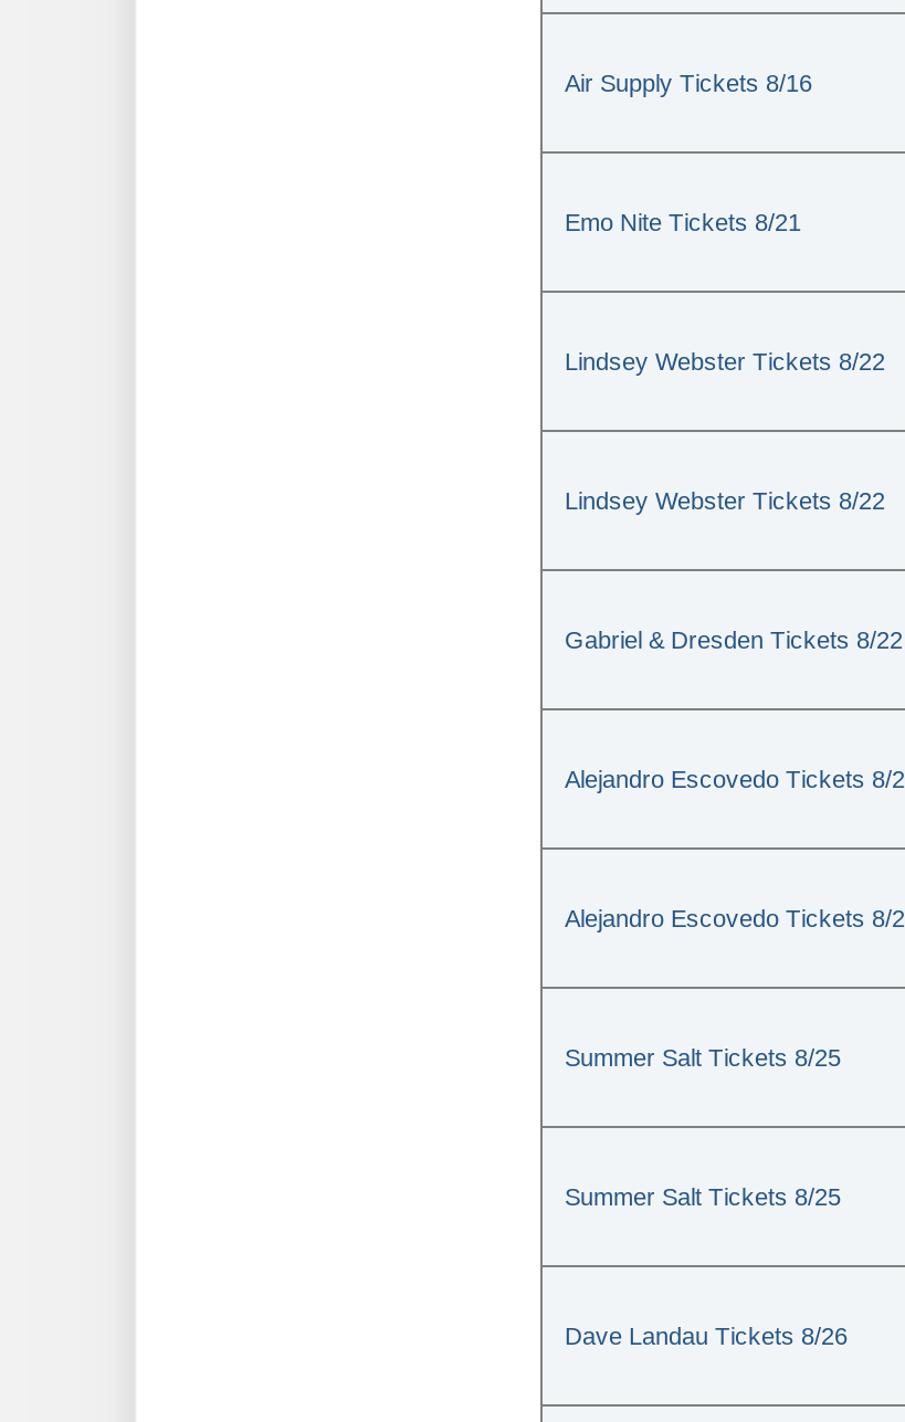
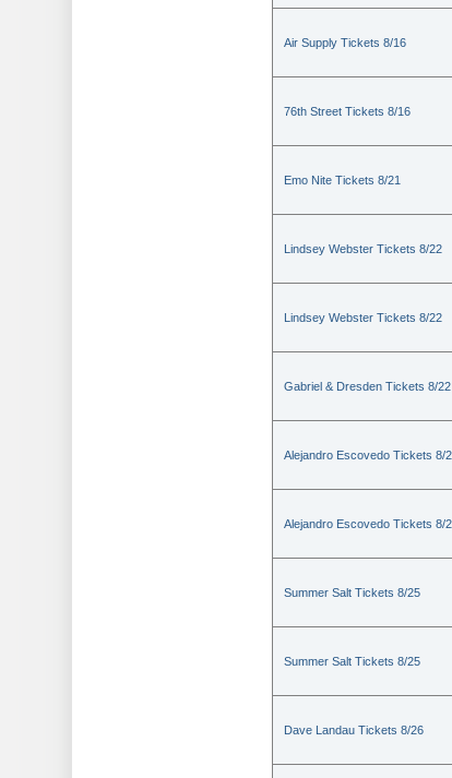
+ 76th Street Tickets 8/16
